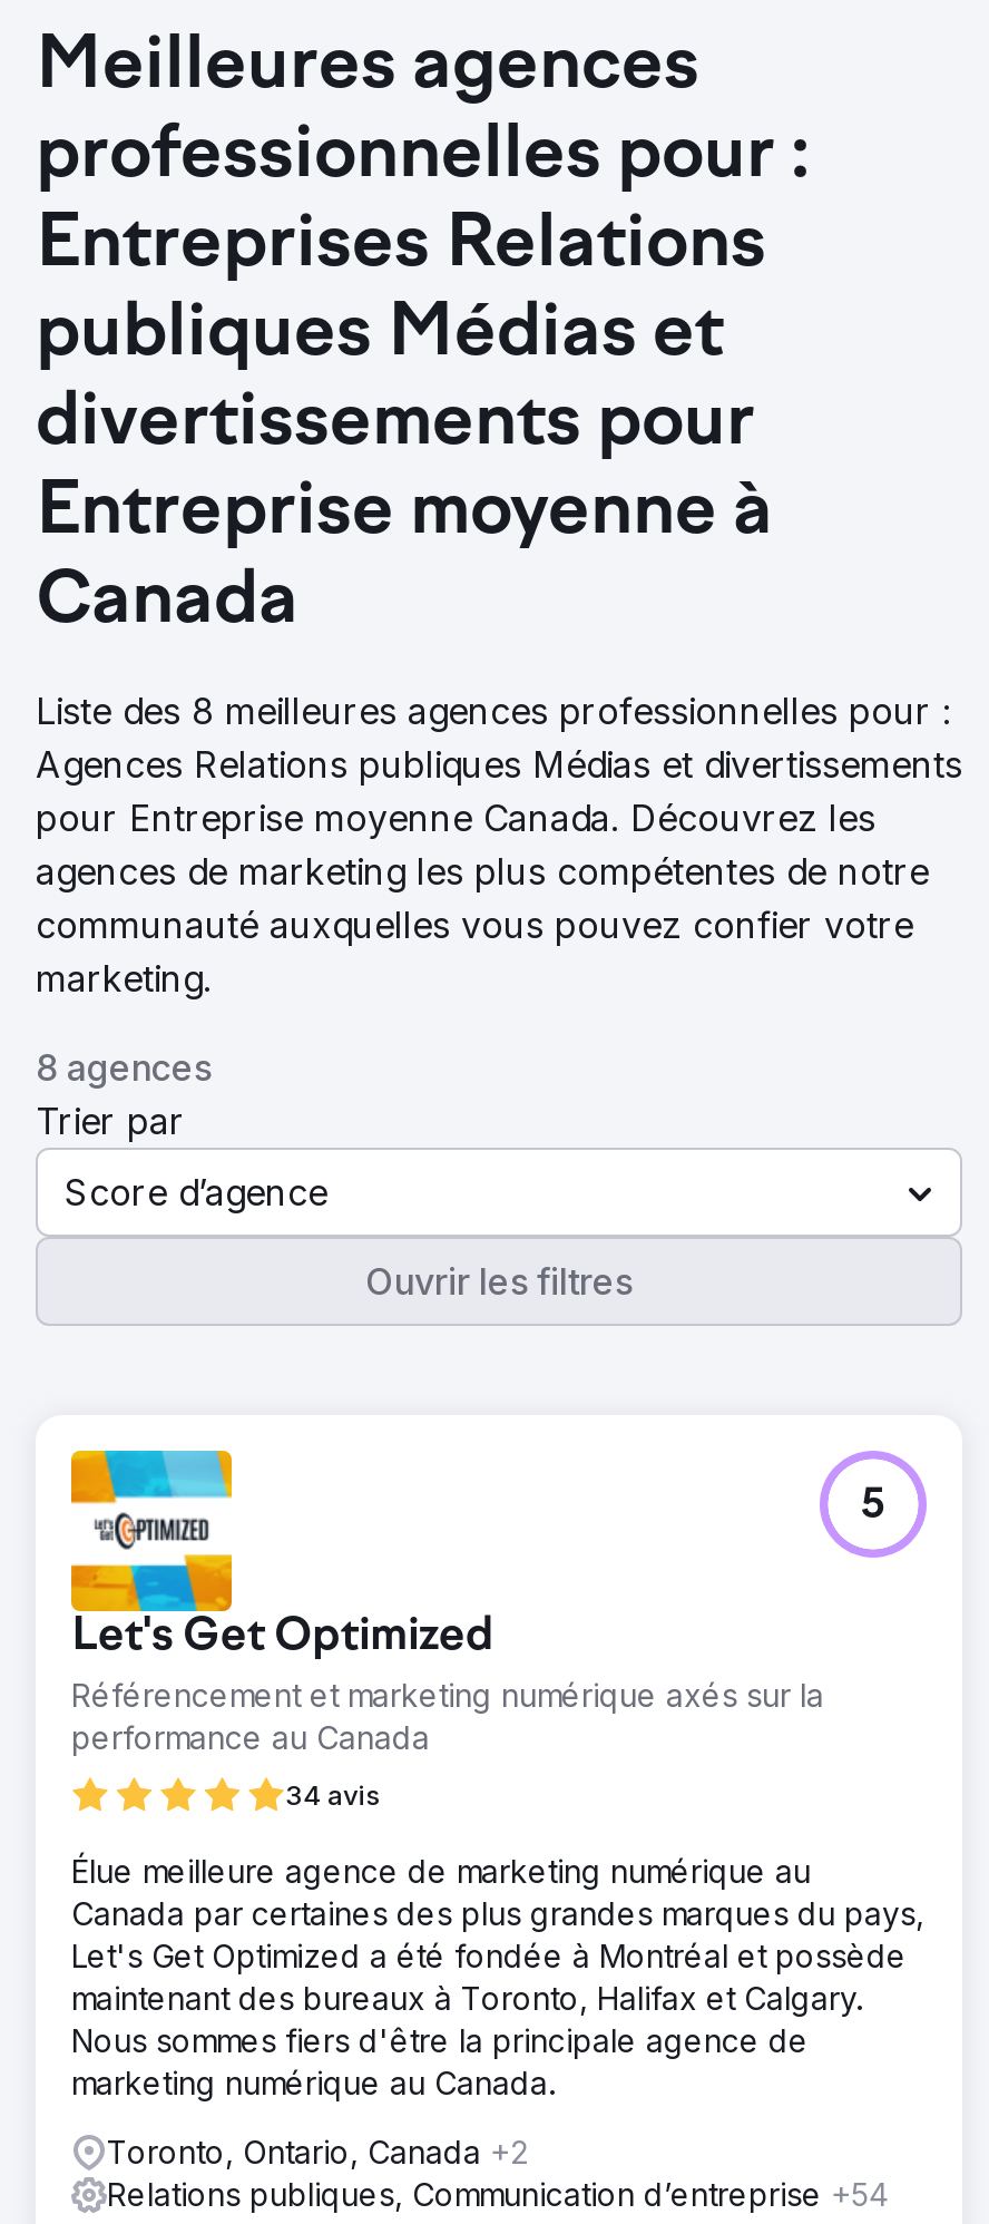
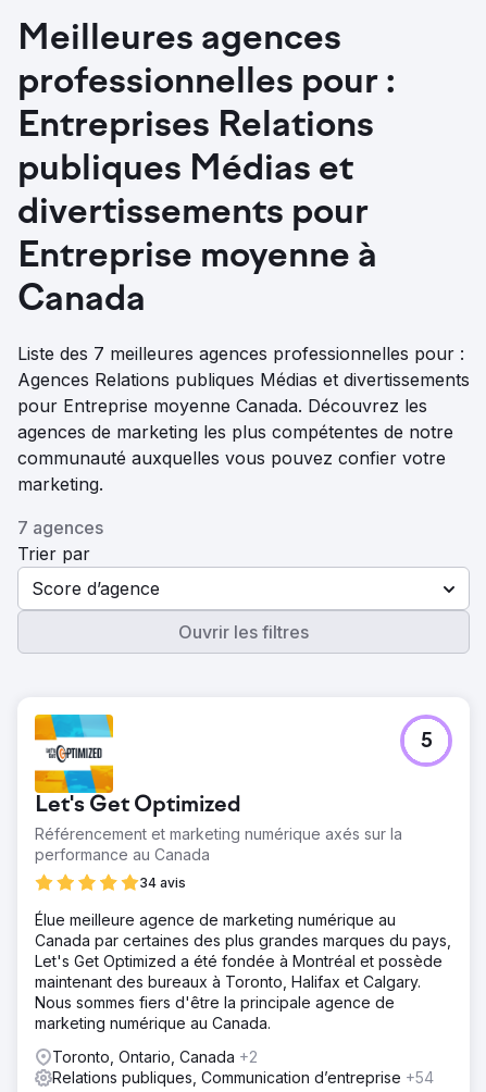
- Liste des 8 meilleures agences professionnelles pour :
+ Liste des 7 meilleures agences professionnelles pour :

- 8 agences
+ 7 agences
